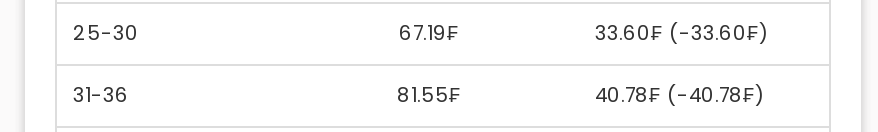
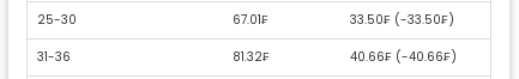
- 67.19₣
+ 67.01₣

- 33.60₣ (-33.60₣)
+ 33.50₣ (-33.50₣)

- 81.55₣
+ 81.32₣

- 40.78₣ (-40.78₣)
+ 40.66₣ (-40.66₣)
